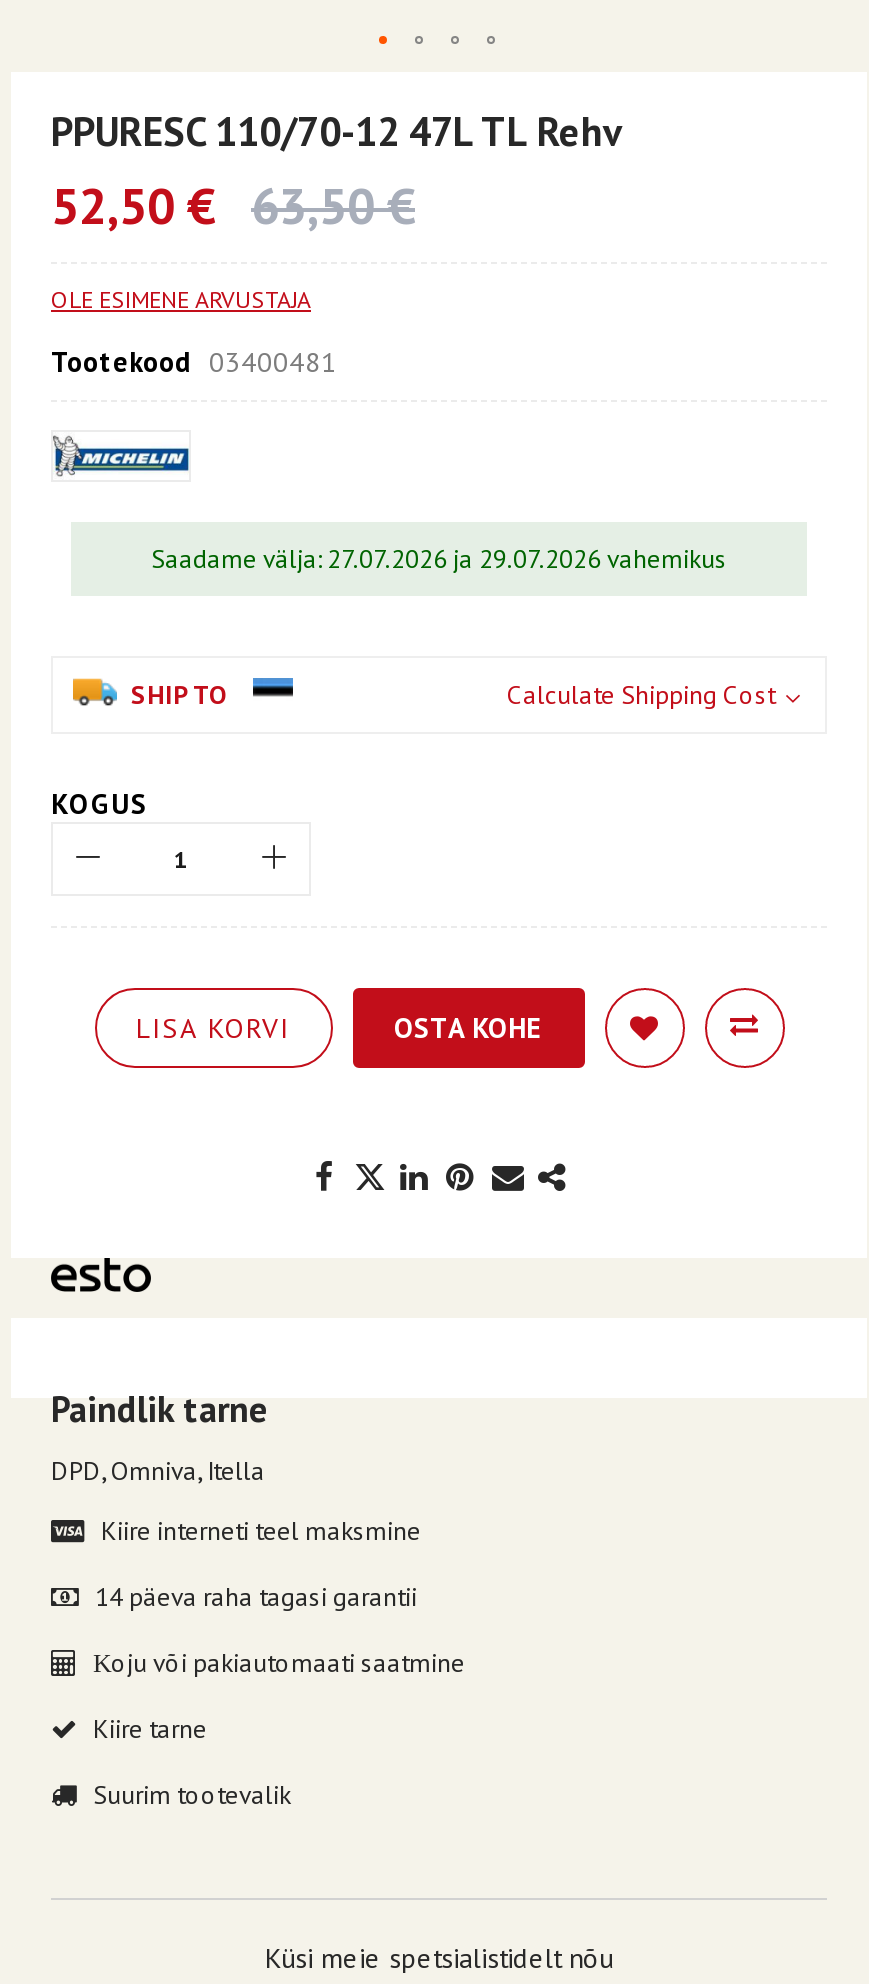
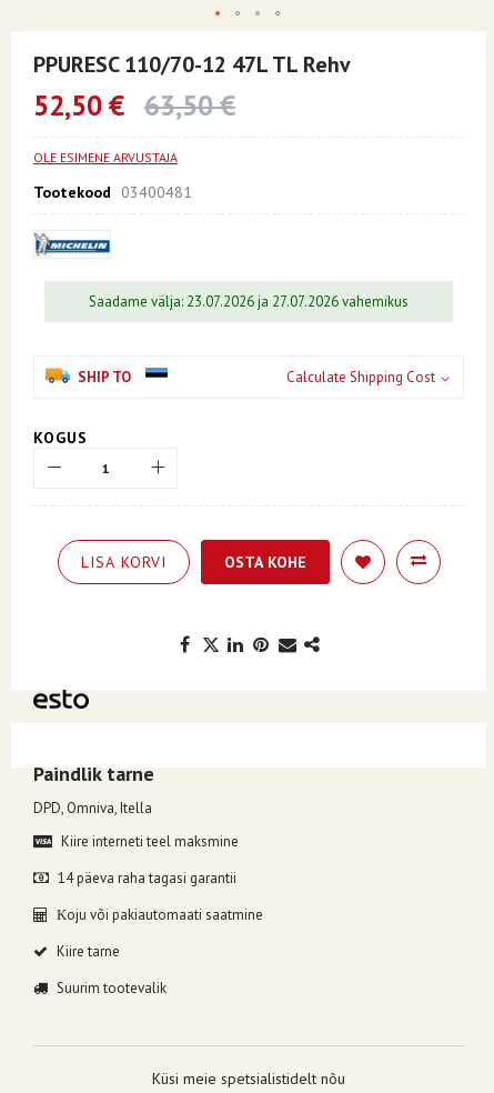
- Saadame välja: 27.07.2026 ja 29.07.2026 vahemikus
+ Saadame välja: 23.07.2026 ja 27.07.2026 vahemikus
